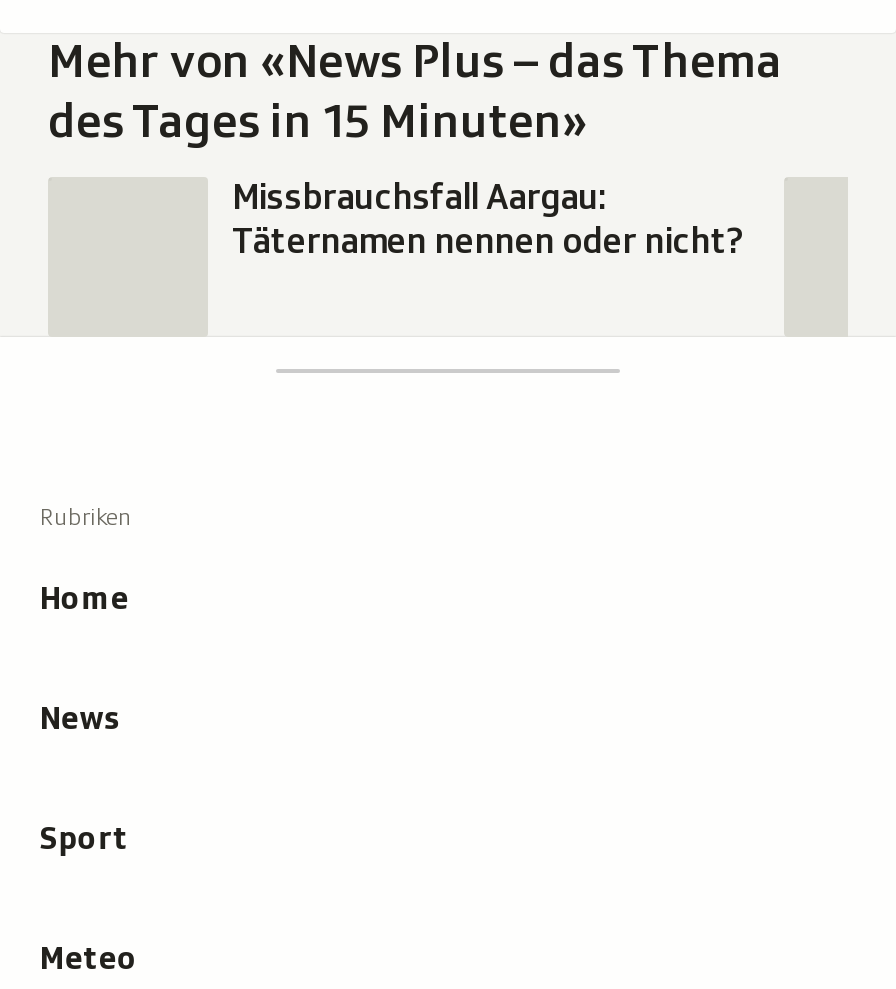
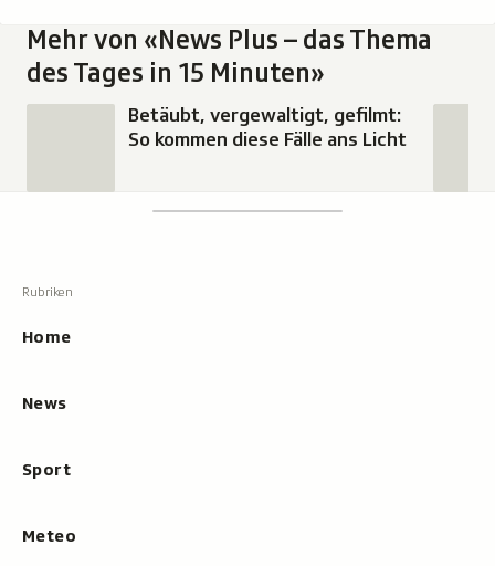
- Missbrauchsfall Aargau:
- Täternamen nennen oder nicht?
+ Betäubt, vergewaltigt, gefilmt:
+ So kommen diese Fälle ans Licht
